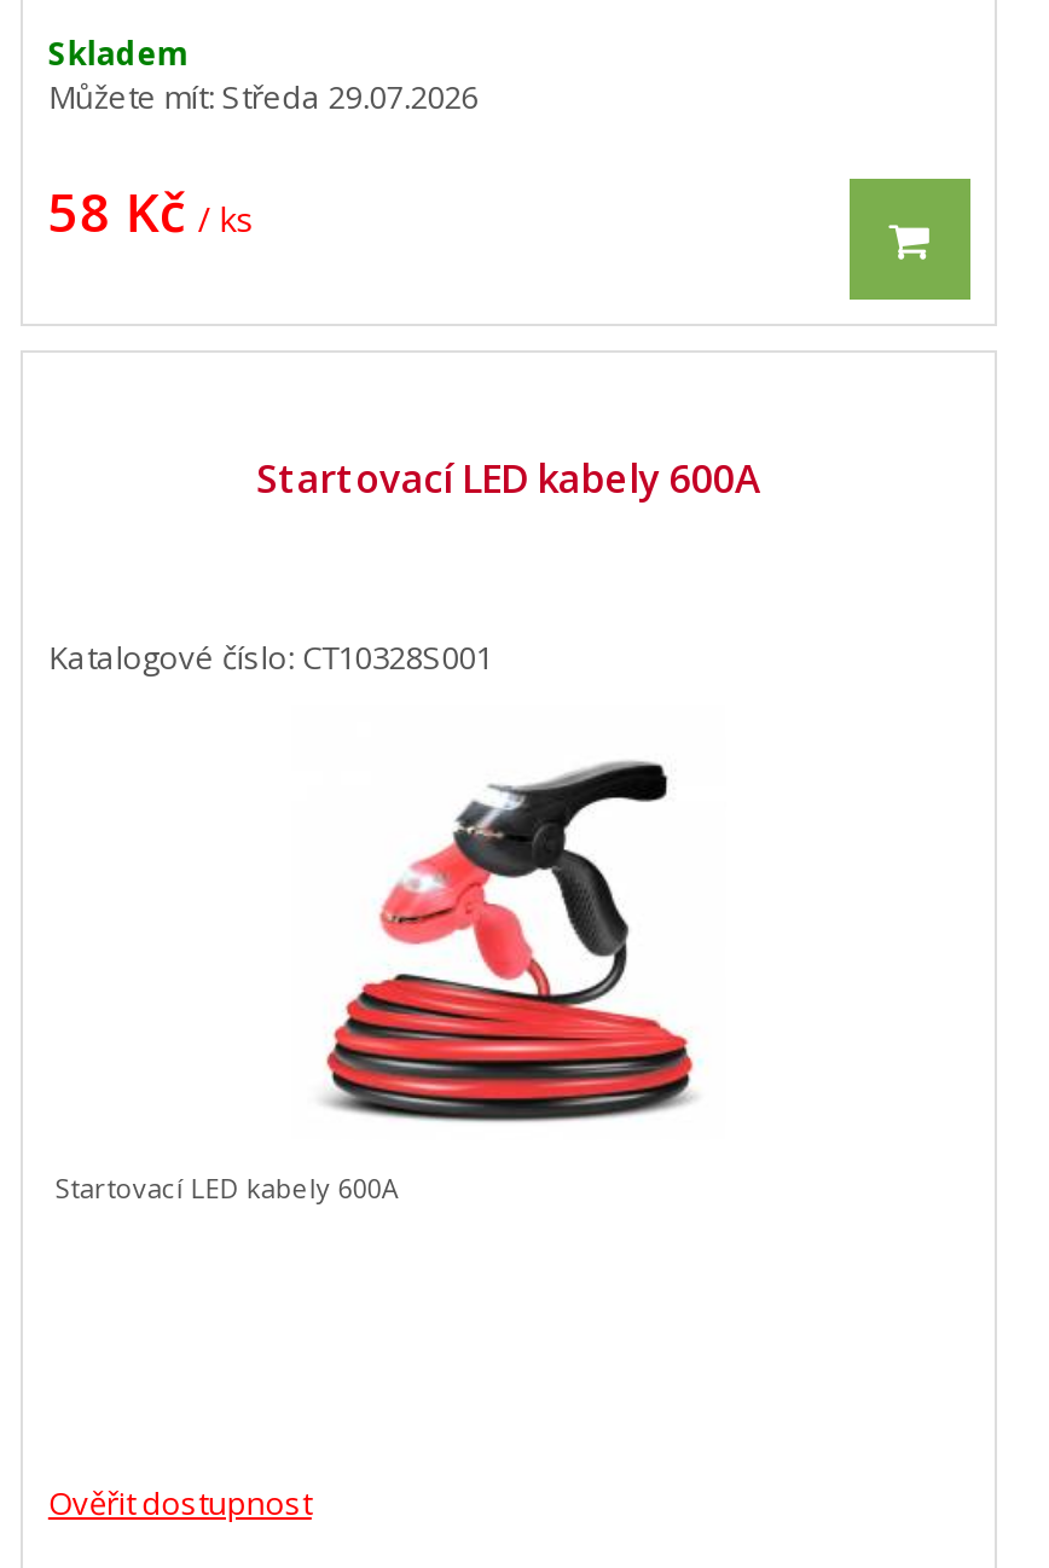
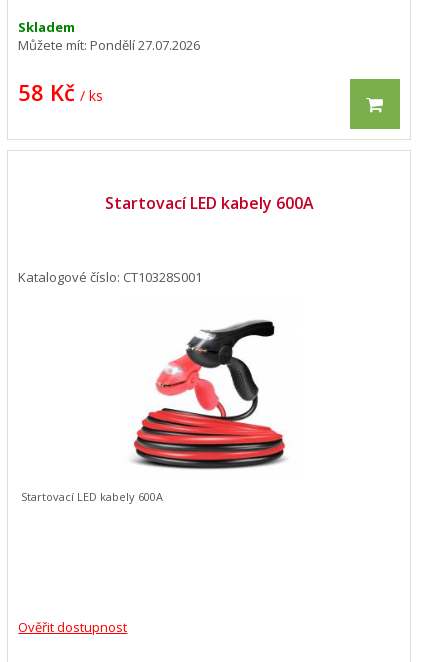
- Můžete mít: Středa 29.07.2026
+ Můžete mít: Pondělí 27.07.2026
